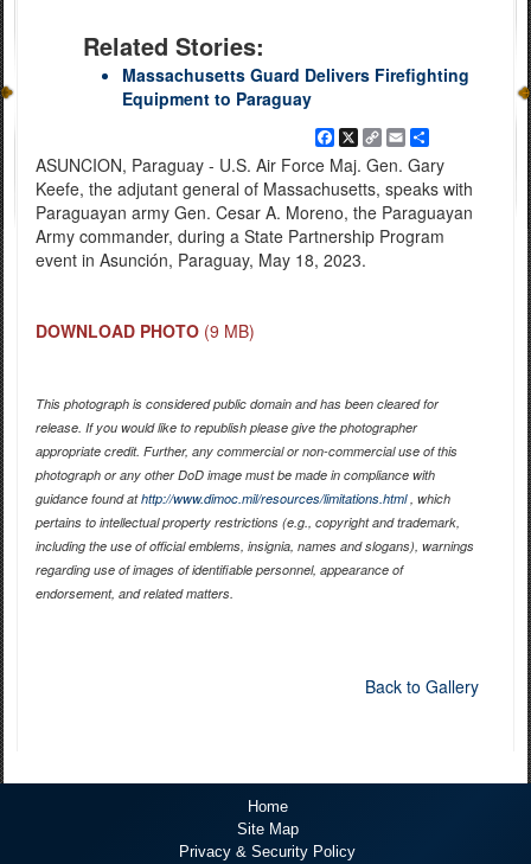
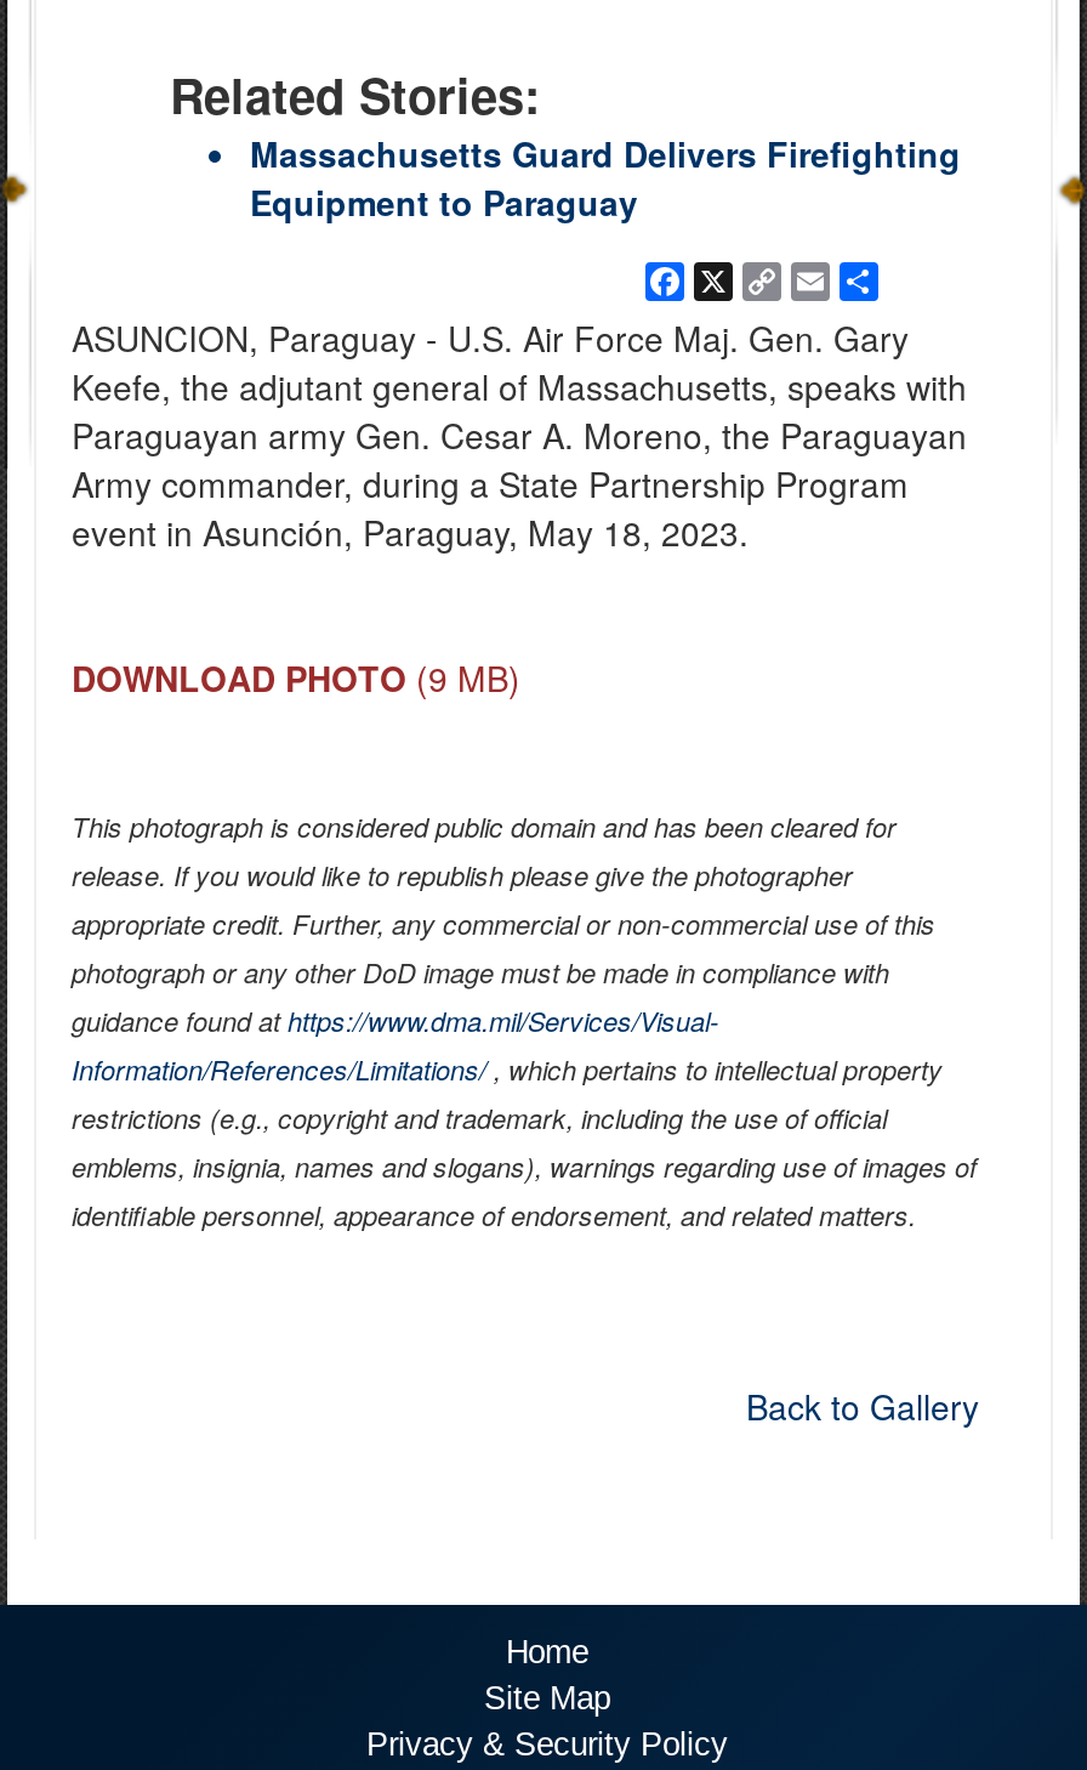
- guidance found athttp://www.dimoc.mil/resources/limitations.html, which
- pertains to intellectual property restrictions (e.g., copyright and trademark,
- including the use of official emblems, insignia, names and slogans), warnings
- regarding use of images of identifiable personnel, appearance of
- endorsement, and related matters.
+ guidance found athttps://www.dma.mil/Services/Visual-
+ Information/References/Limitations/, which pertains to intellectual property
+ restrictions (e.g., copyright and trademark, including the use of official
+ emblems, insignia, names and slogans), warnings regarding use of images of
+ identifiable personnel, appearance of endorsement, and related matters.
